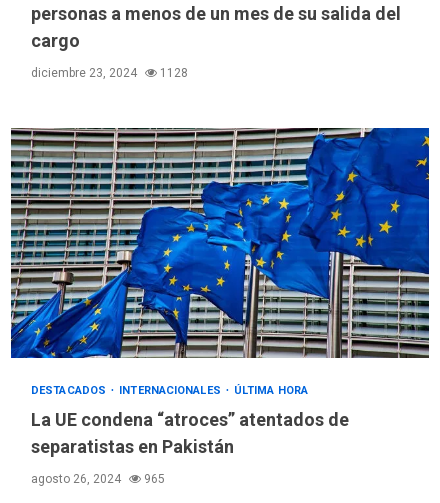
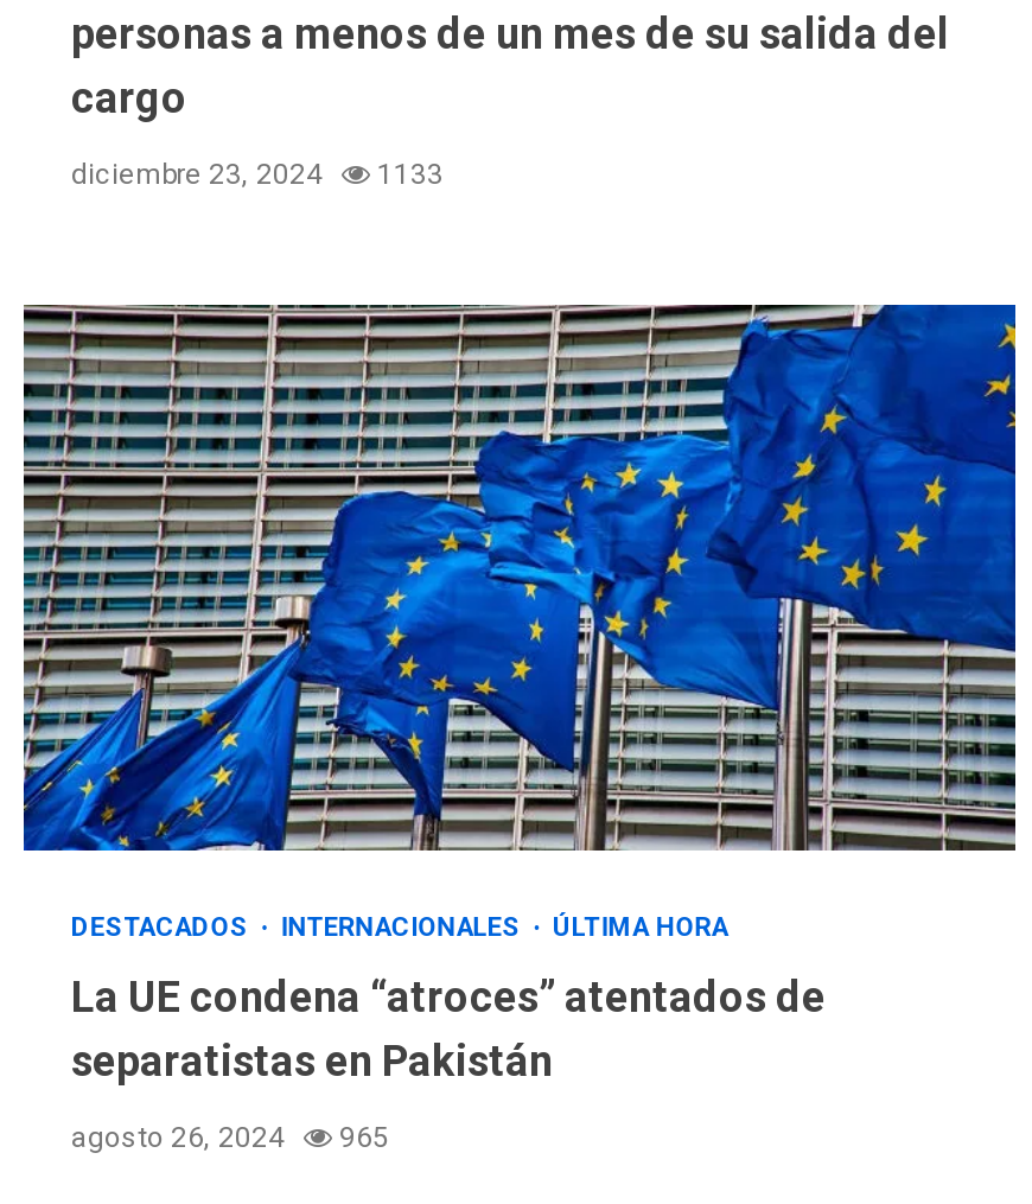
- diciembre 23, 2024 1128
+ diciembre 23, 2024 1133
